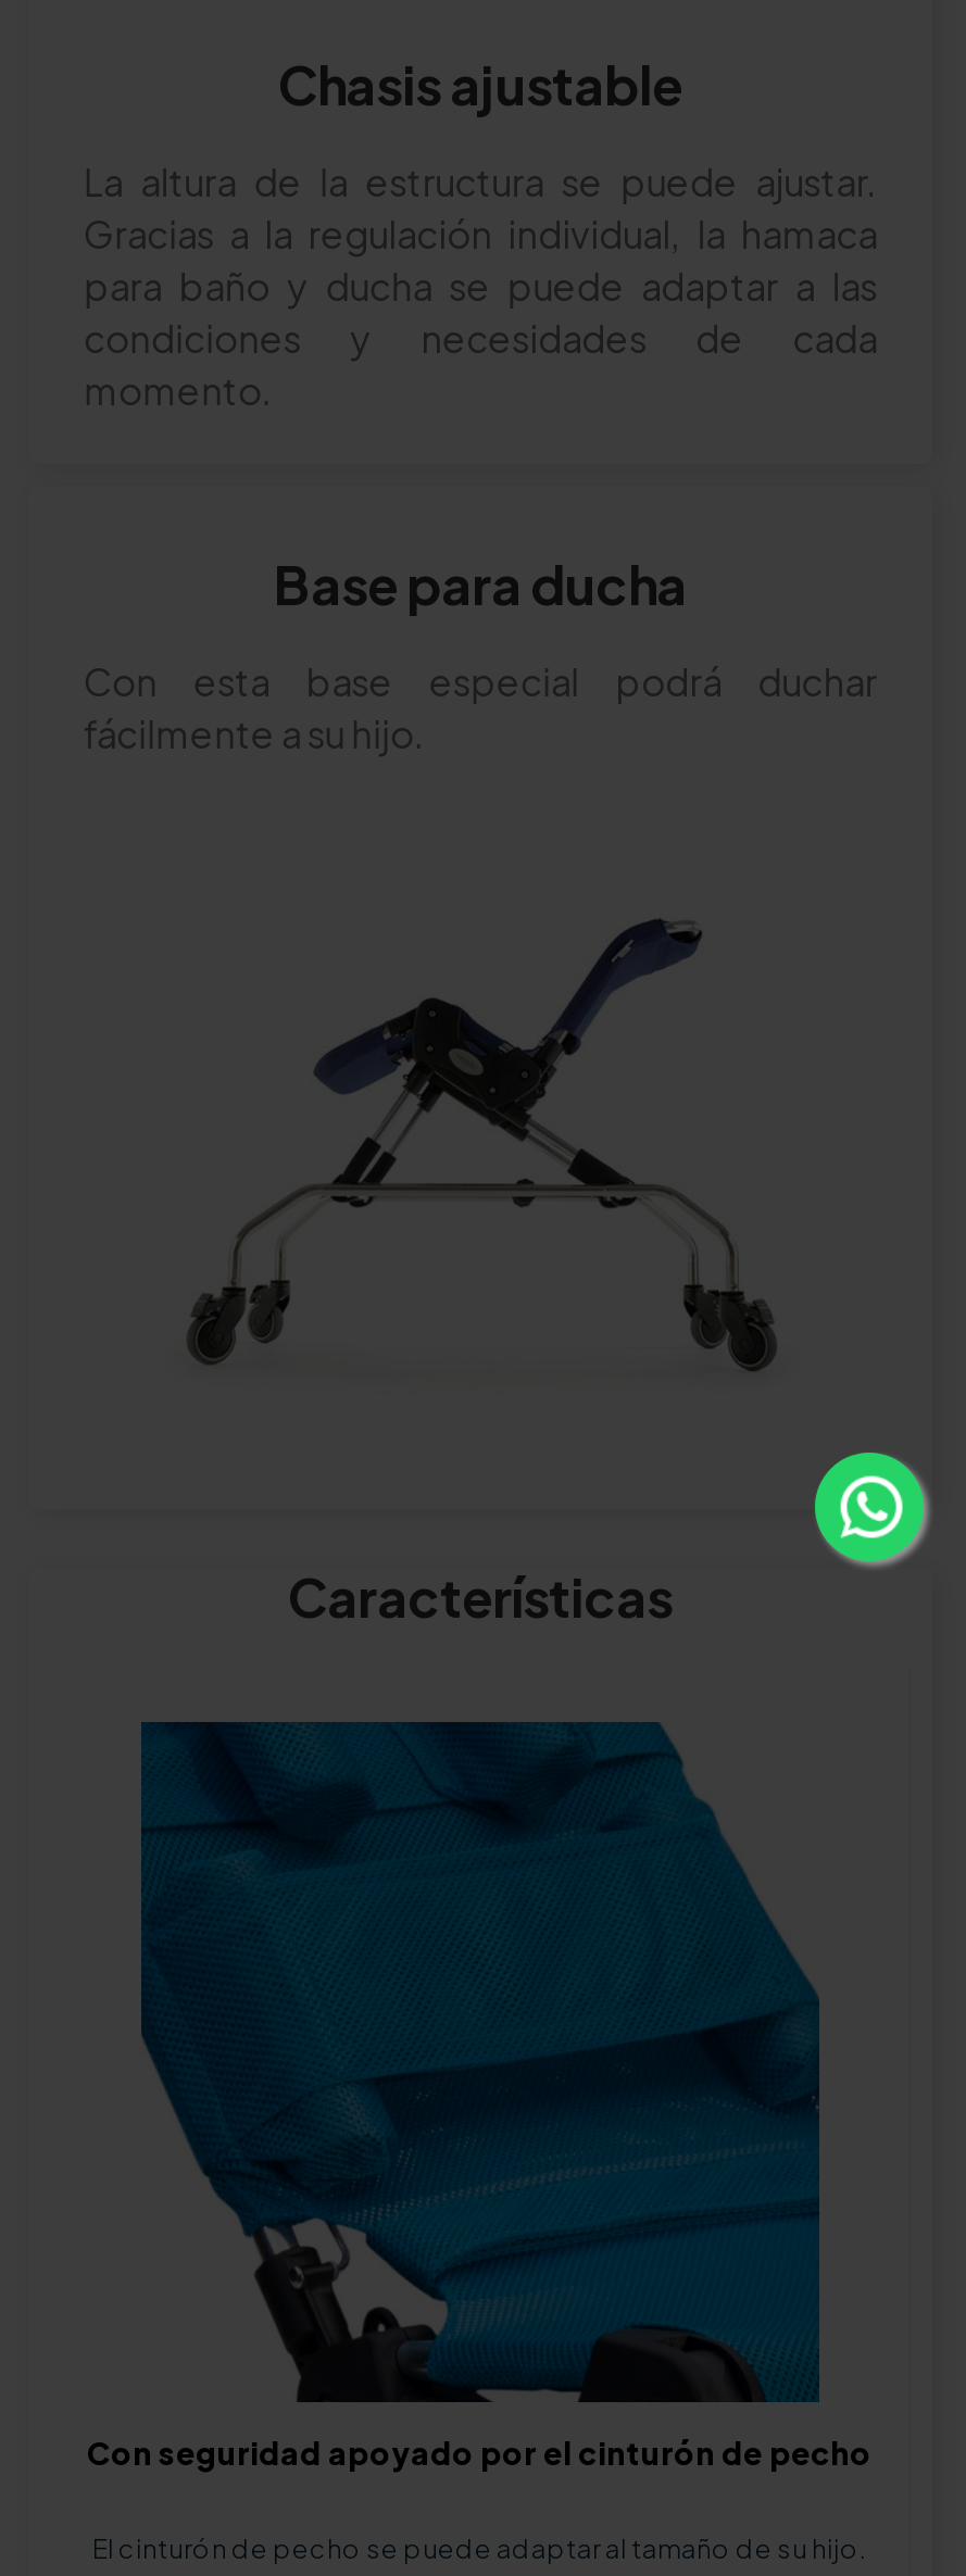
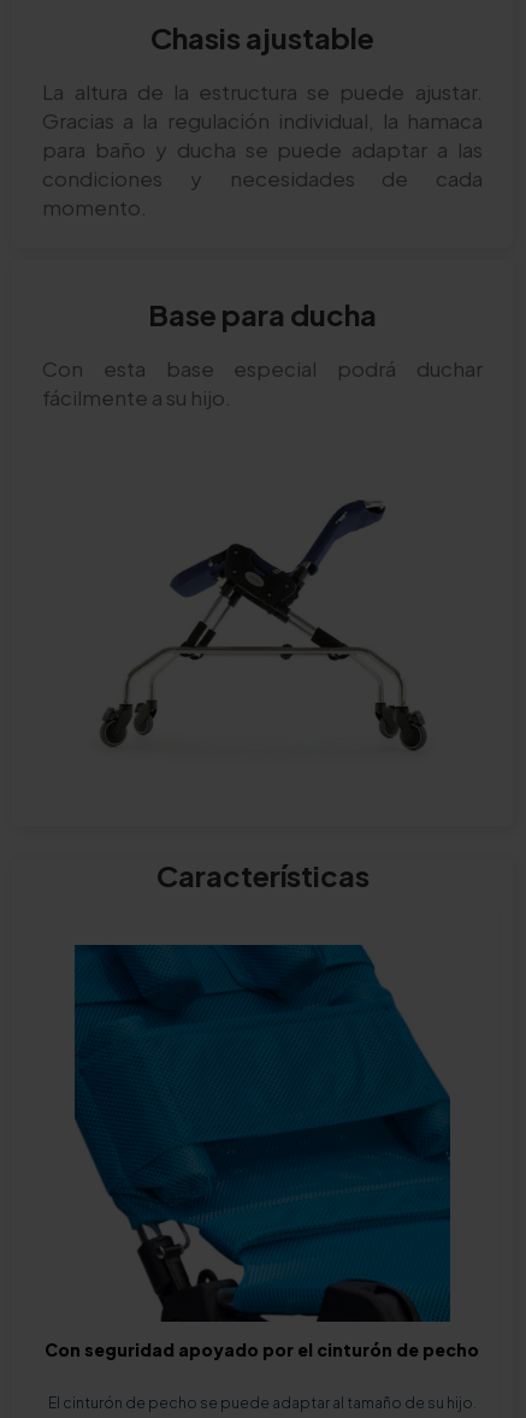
- [image]
